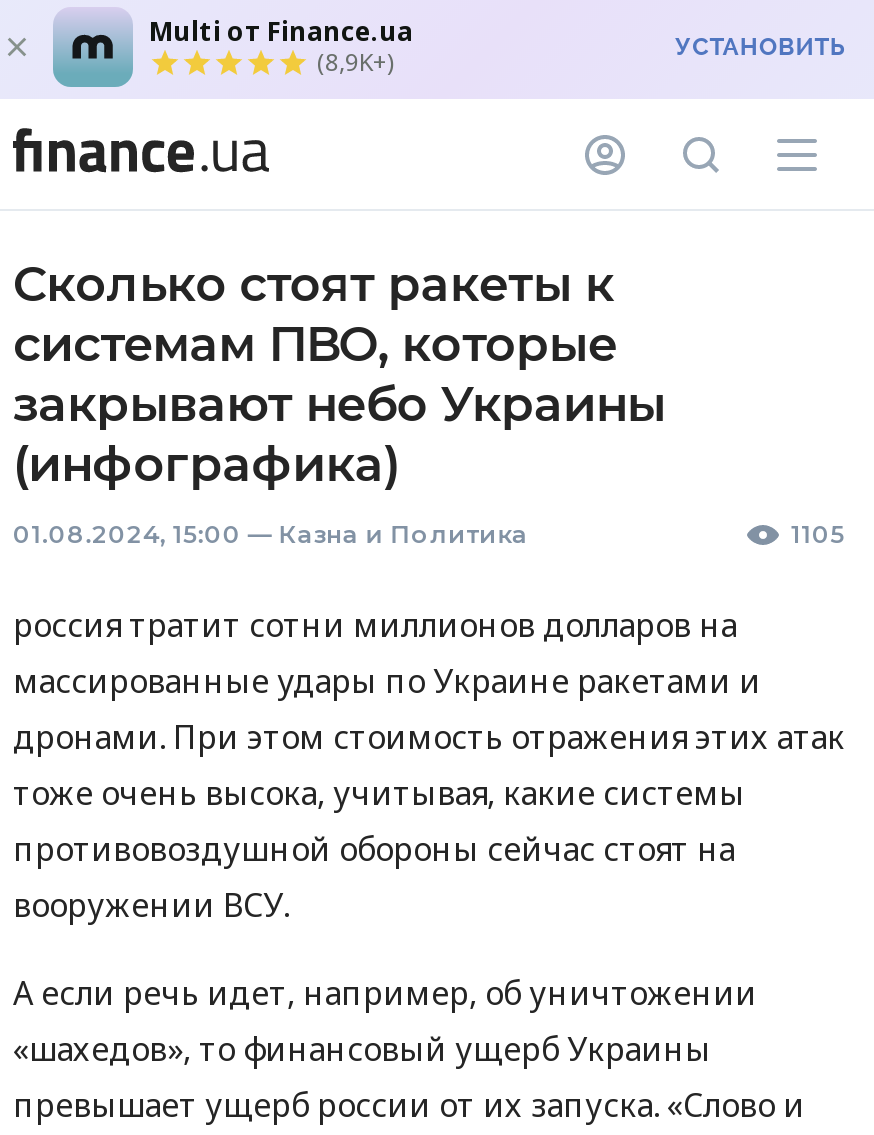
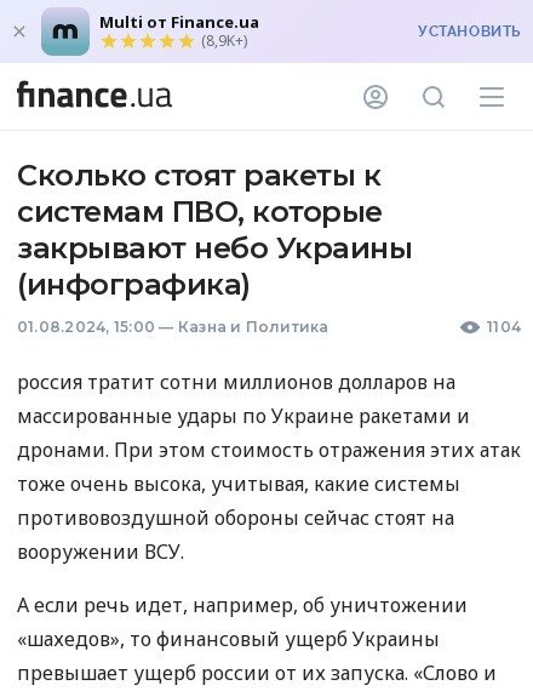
- 1105
+ 1104
